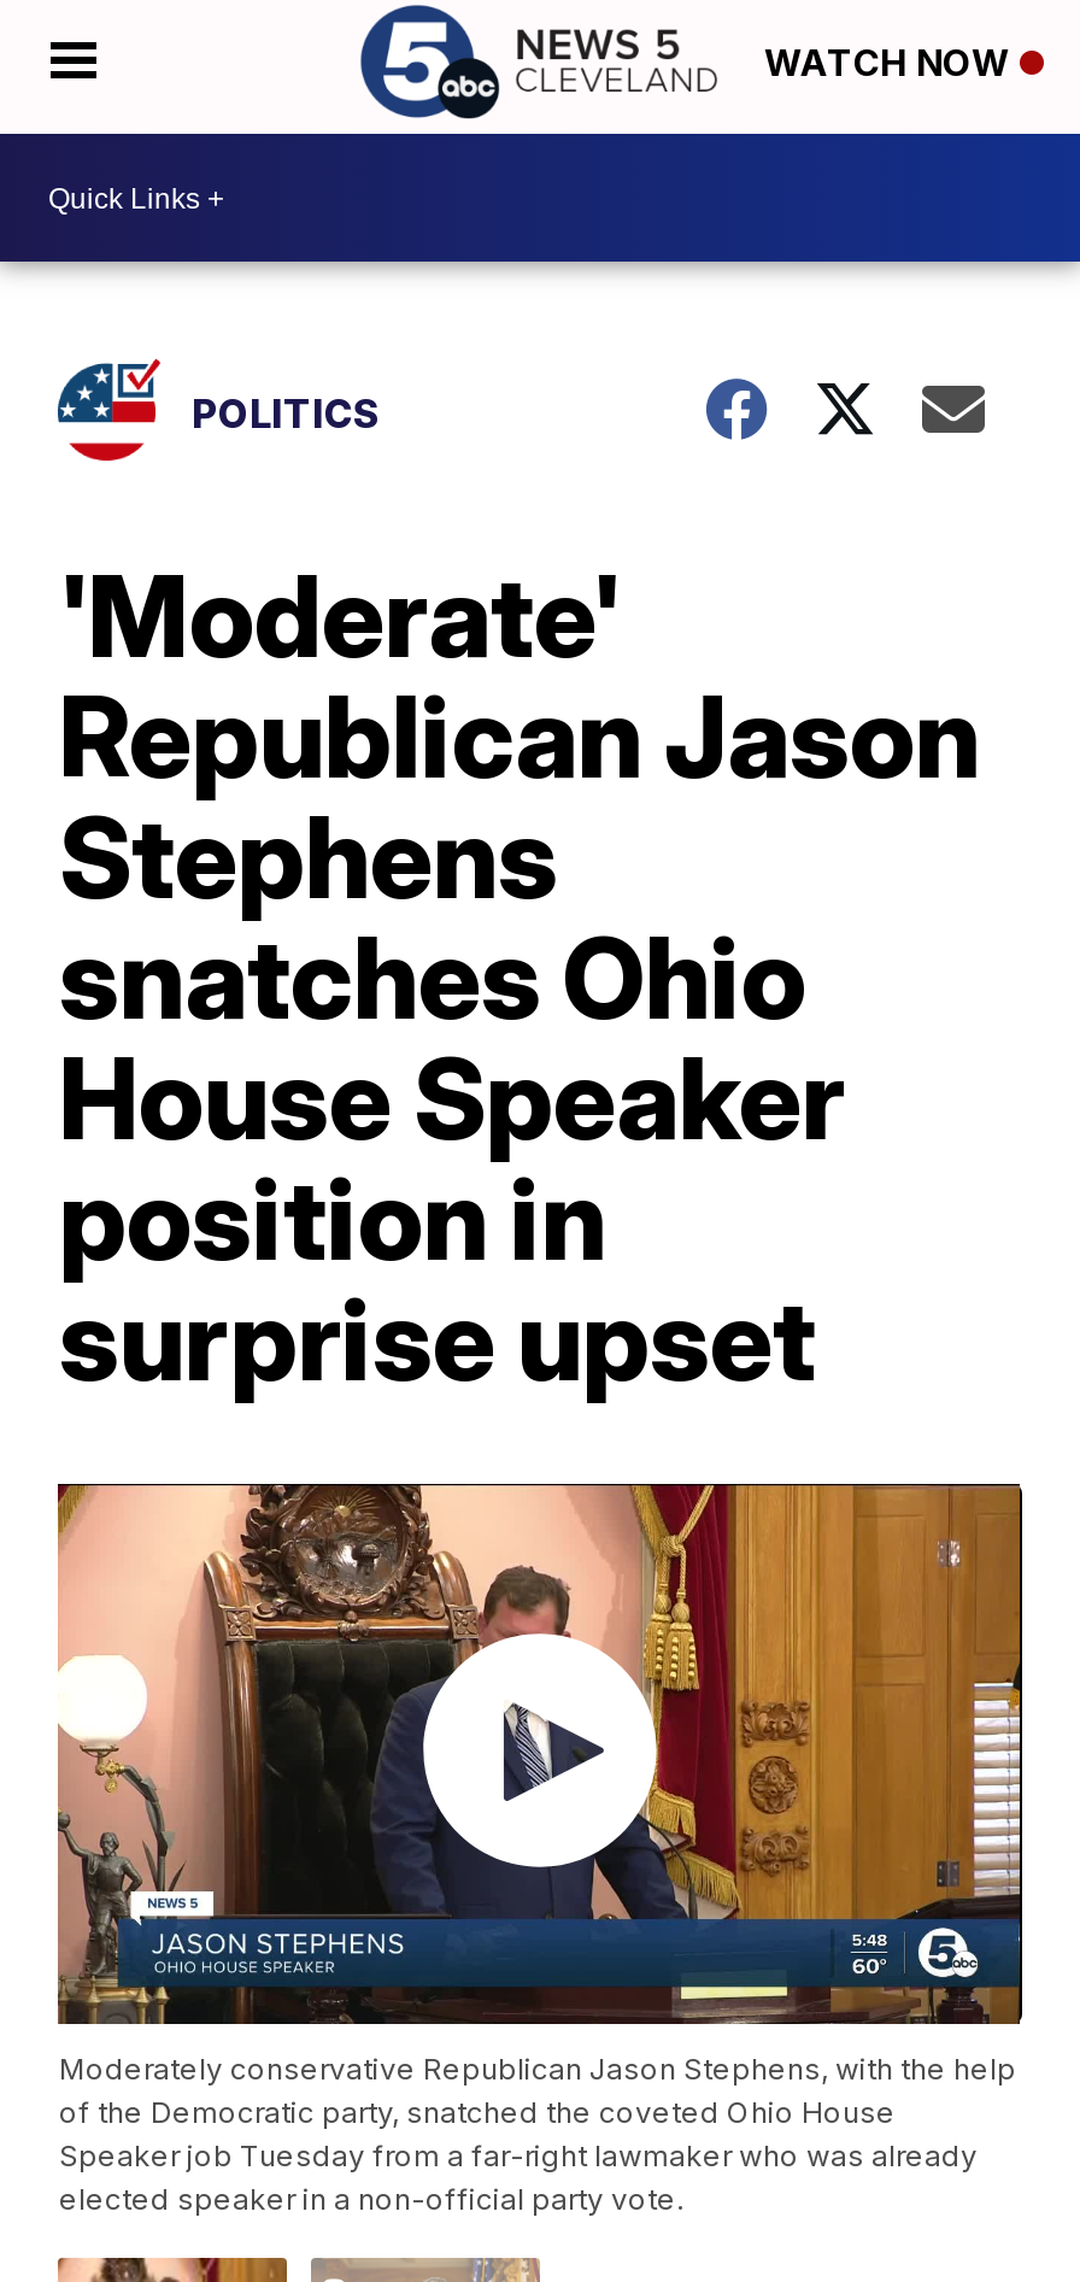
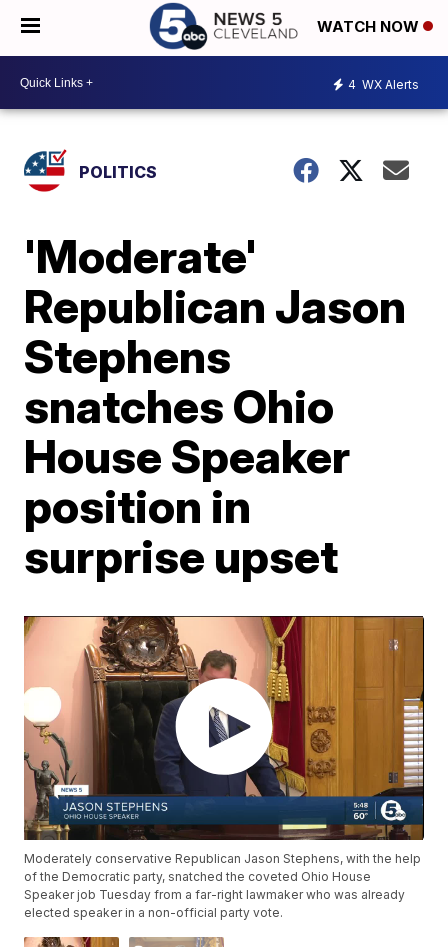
+ 4 WX Alerts
